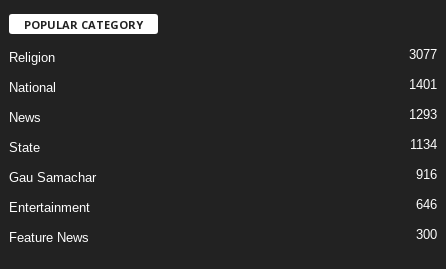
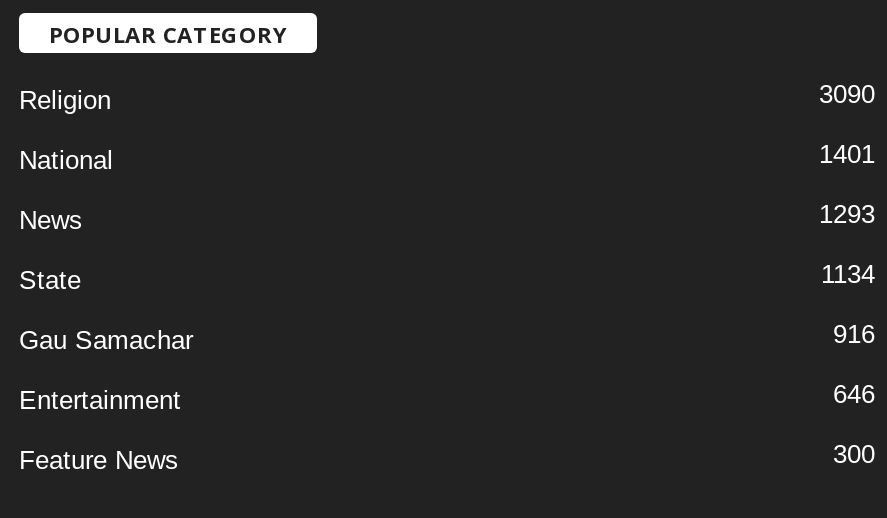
- 3077
+ 3090
